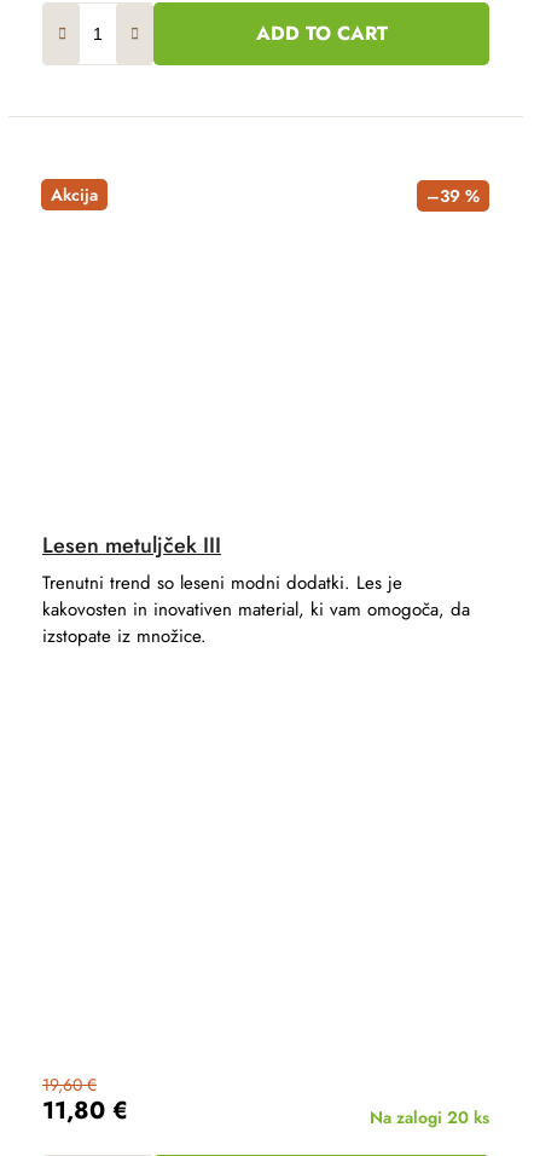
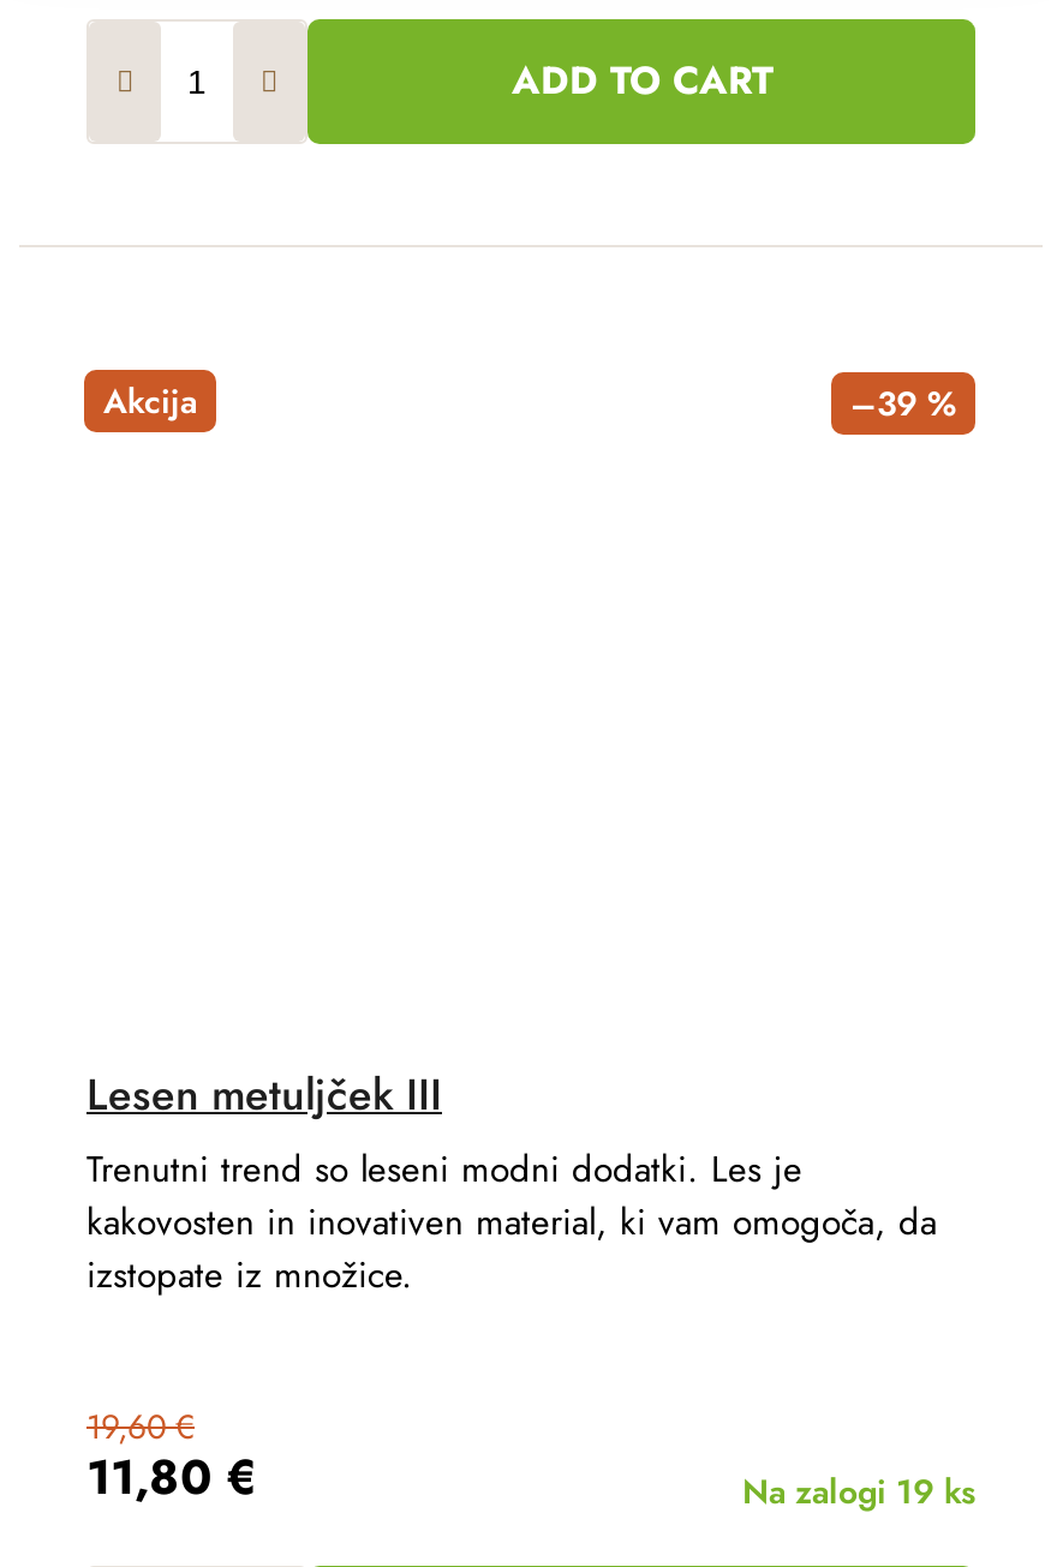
- Na zalogi 20 ks
+ Na zalogi 19 ks
